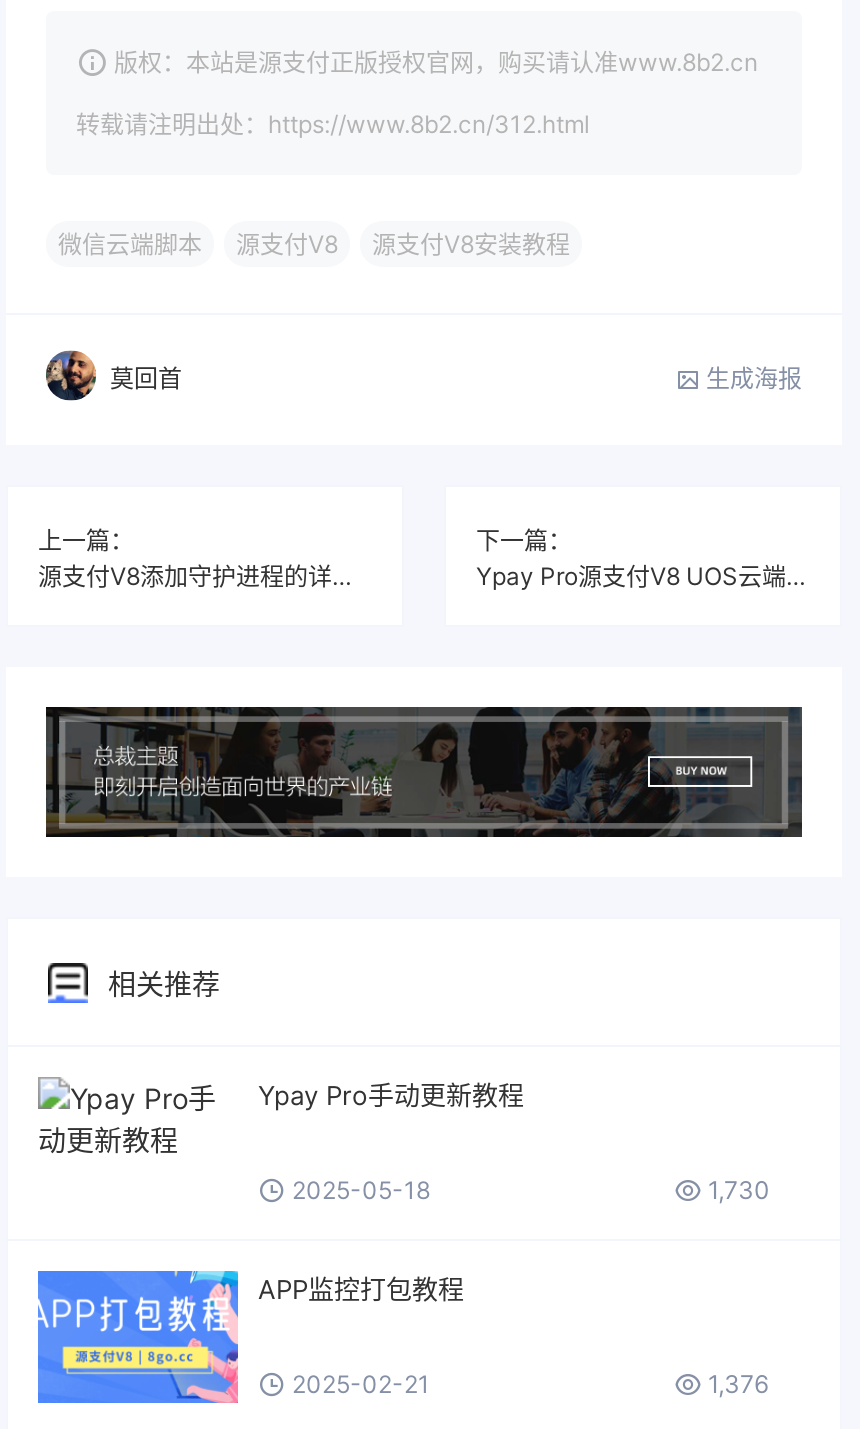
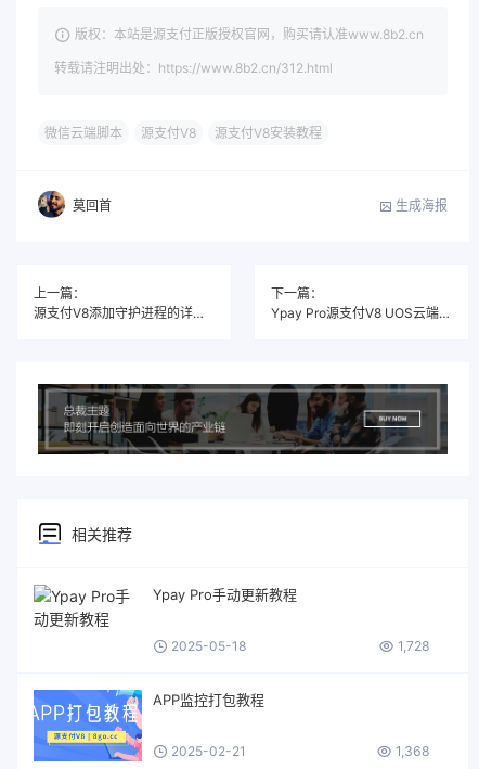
- 1,730
+ 1,728

- 1,376
+ 1,368
